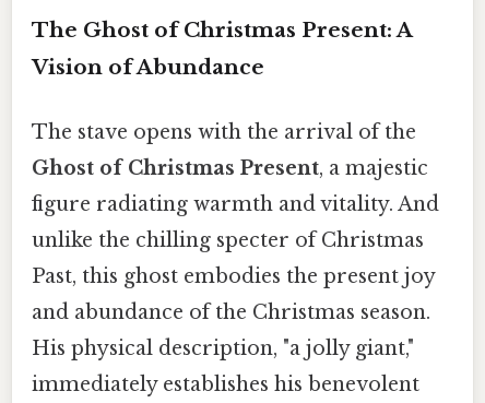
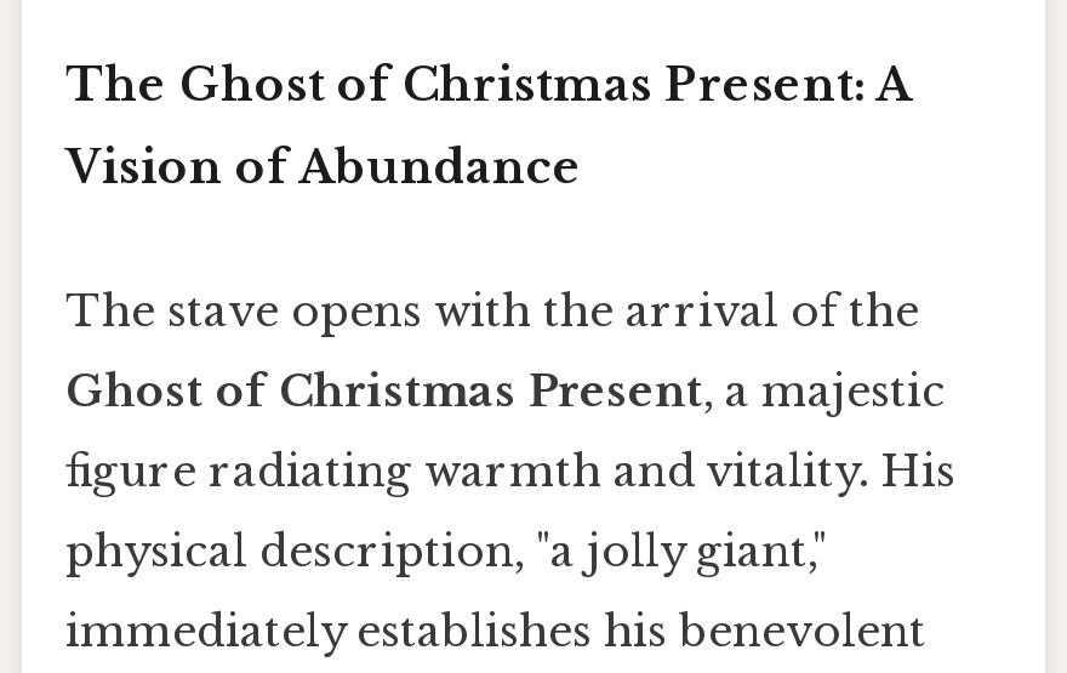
- figure radiating warmth and vitality. And
- unlike the chilling specter of Christmas
- Past, this ghost embodies the present joy
- and abundance of the Christmas season.
- His physical description, "a jolly giant,"
+ figure radiating warmth and vitality. His
+ physical description, "a jolly giant,"
